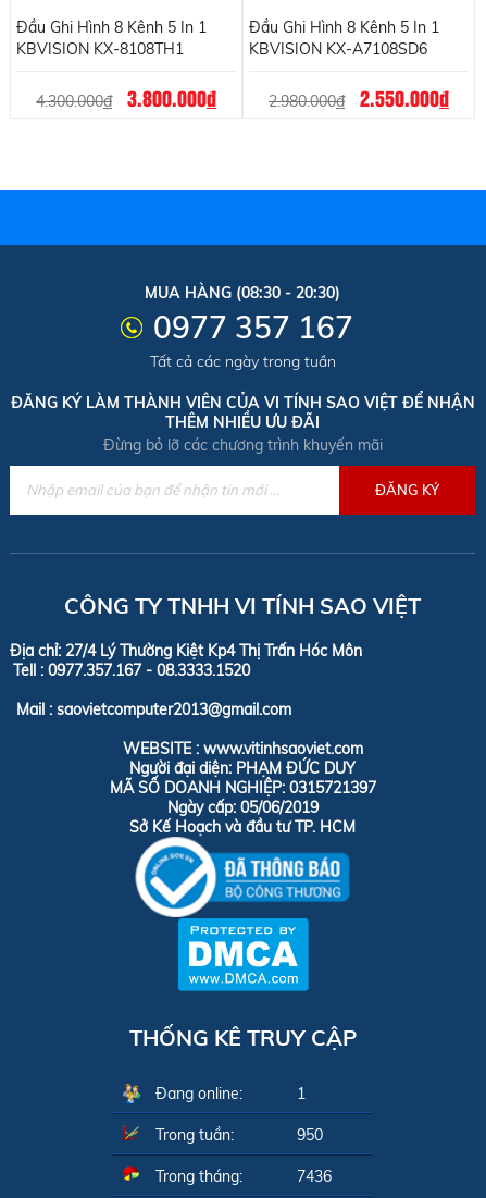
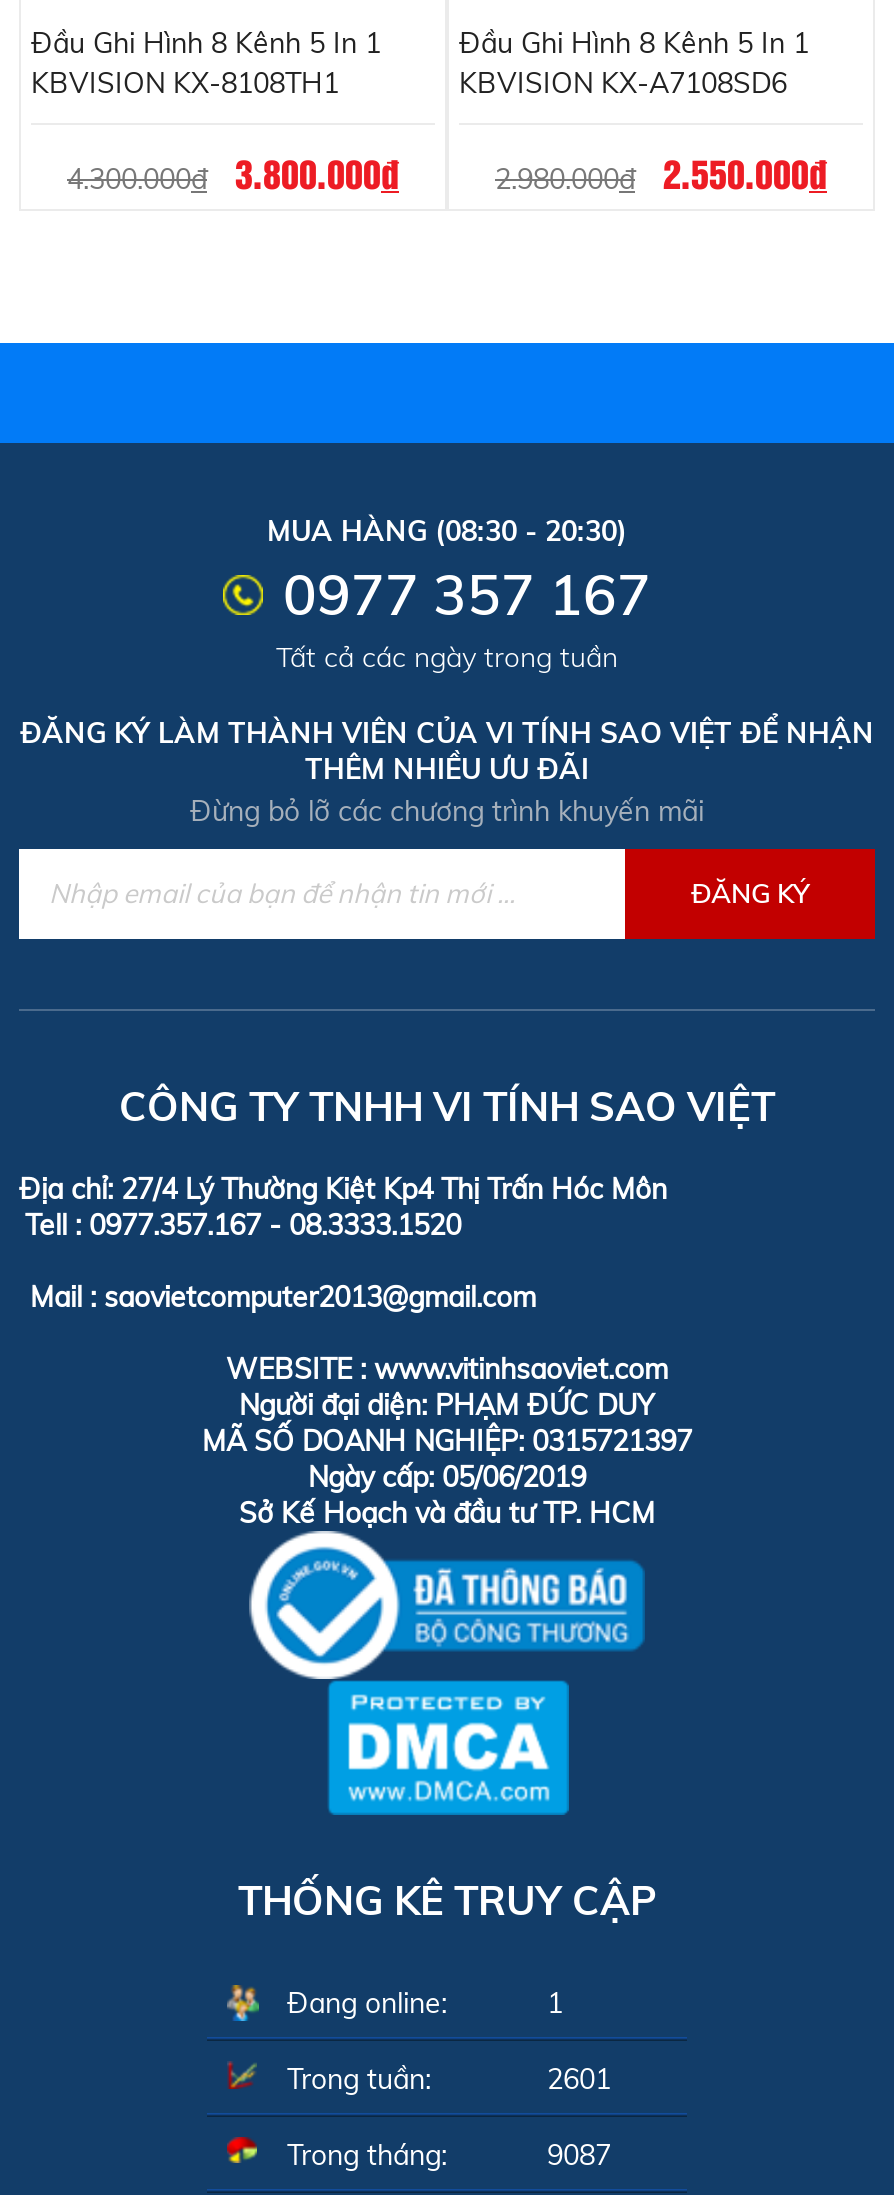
- 950
+ 2601

- 7436
+ 9087
